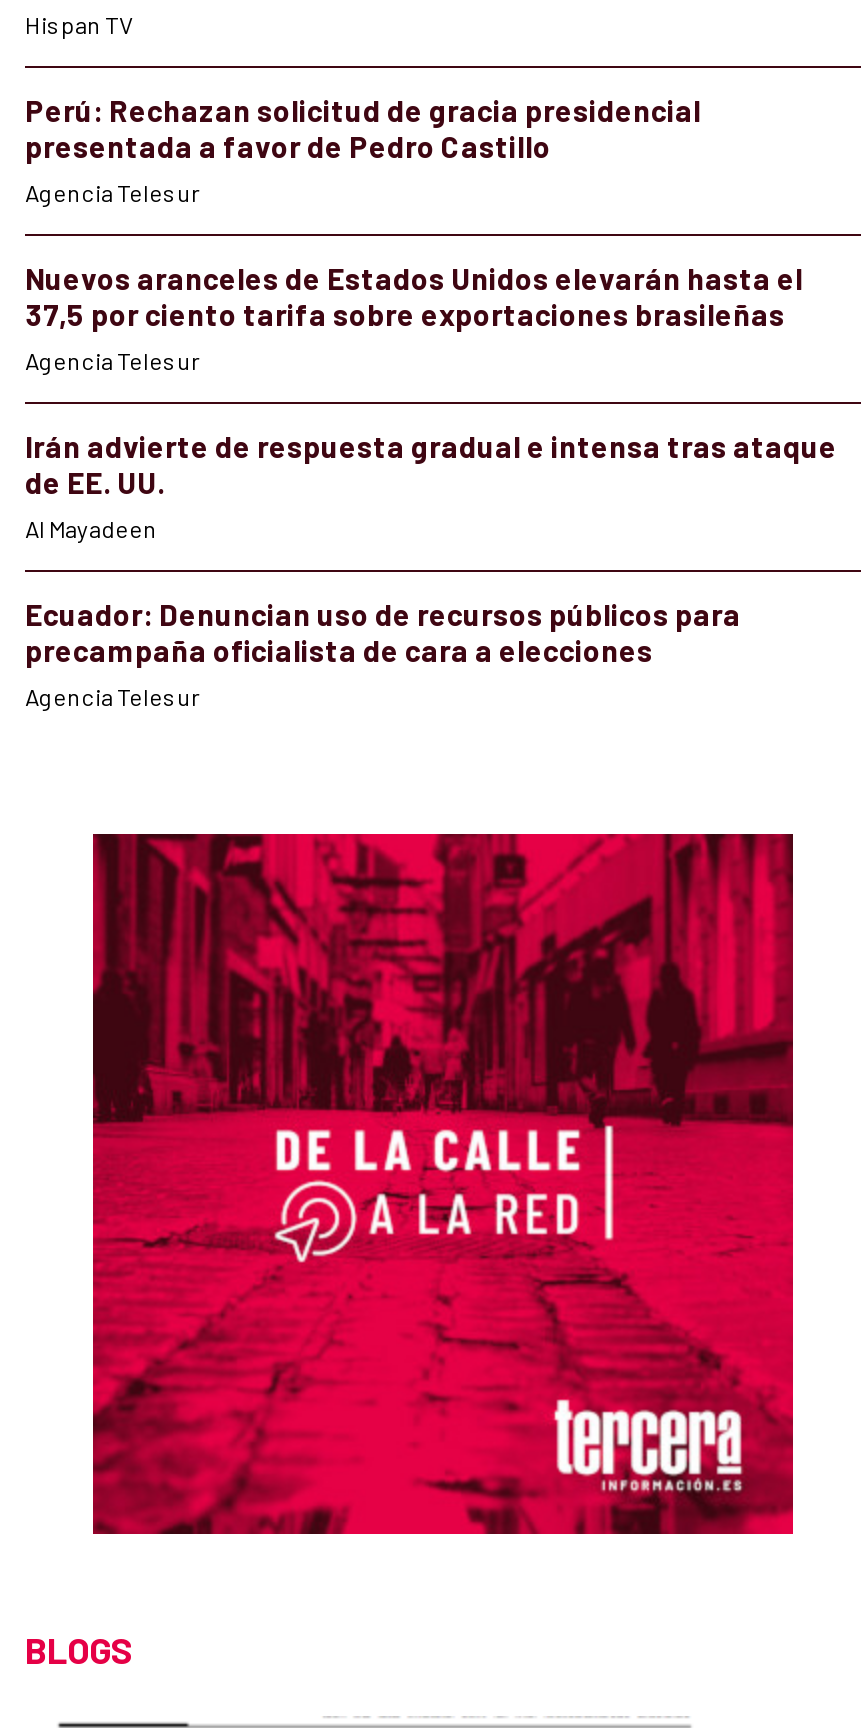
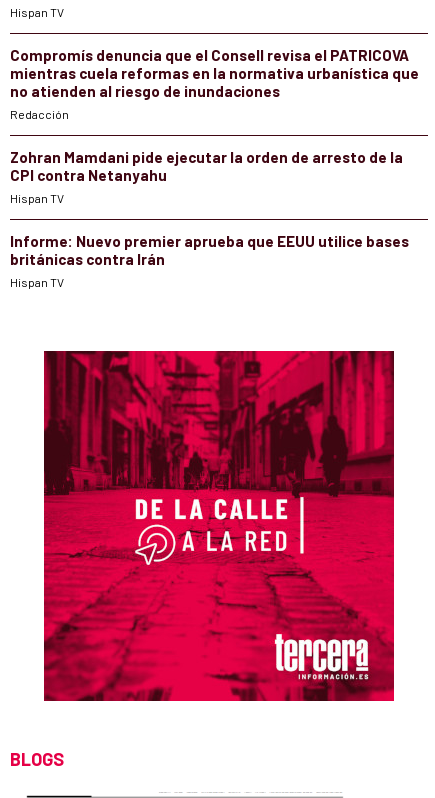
- Perú: Rechazan solicitud de gracia presidencial
- presentada a favor de Pedro Castillo
- Agencia Telesur
- Nuevos aranceles de Estados Unidos elevarán hasta el
- 37,5 por ciento tarifa sobre exportaciones brasileñas
- Agencia Telesur
- Irán advierte de respuesta gradual e intensa tras ataque
- de EE. UU.
- Al Mayadeen
- Ecuador: Denuncian uso de recursos públicos para
- precampaña oficialista de cara a elecciones
- Agencia Telesur
+ Compromís denuncia que el Consell revisa el PATRICOVA
+ mientras cuela reformas en la normativa urbanística que
+ no atienden al riesgo de inundaciones
+ Redacción
+ Zohran Mamdani pide ejecutar la orden de arresto de la
+ CPI contra Netanyahu
+ Hispan TV
+ Informe: Nuevo premier aprueba que EEUU utilice bases
+ británicas contra Irán
+ Hispan TV
